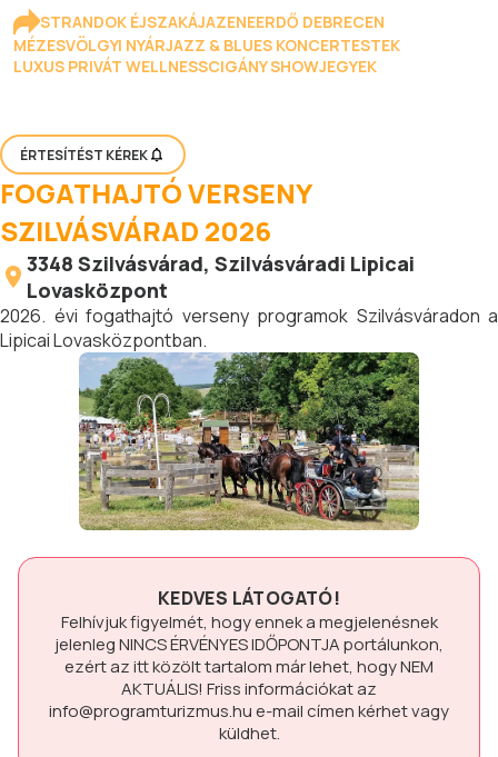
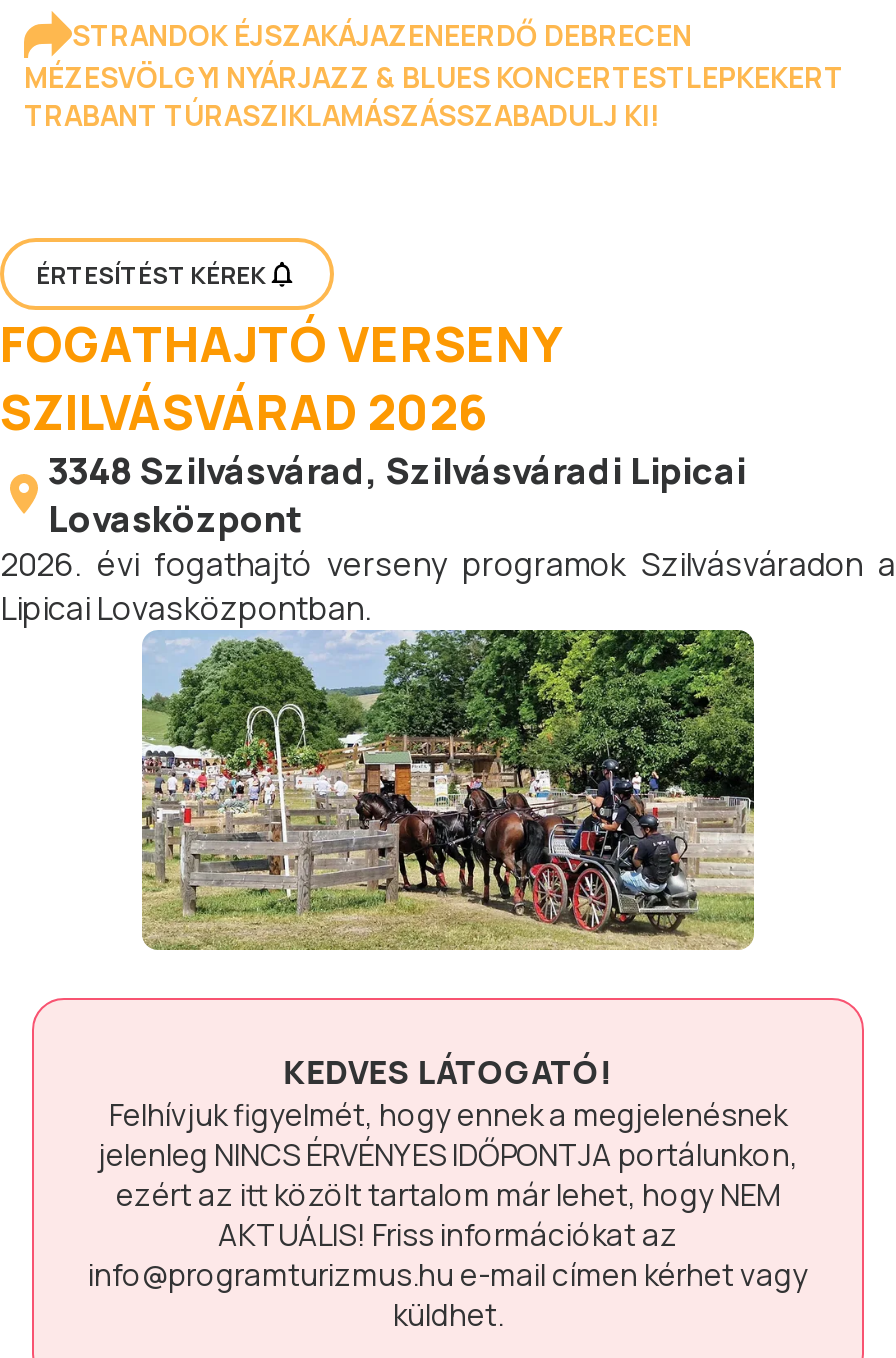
- MÉZESVÖLGYI NYÁRJAZZ & BLUES KONCERTESTEK
- LUXUS PRIVÁT WELLNESSCIGÁNY SHOWJEGYEK
+ MÉZESVÖLGYI NYÁRJAZZ & BLUES KONCERTESTLEPKEKERT
+ TRABANT TÚRASZIKLAMÁSZÁSSZABADULJ KI!
